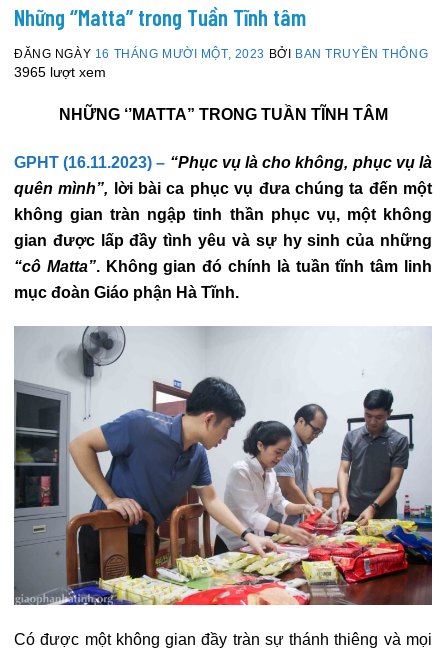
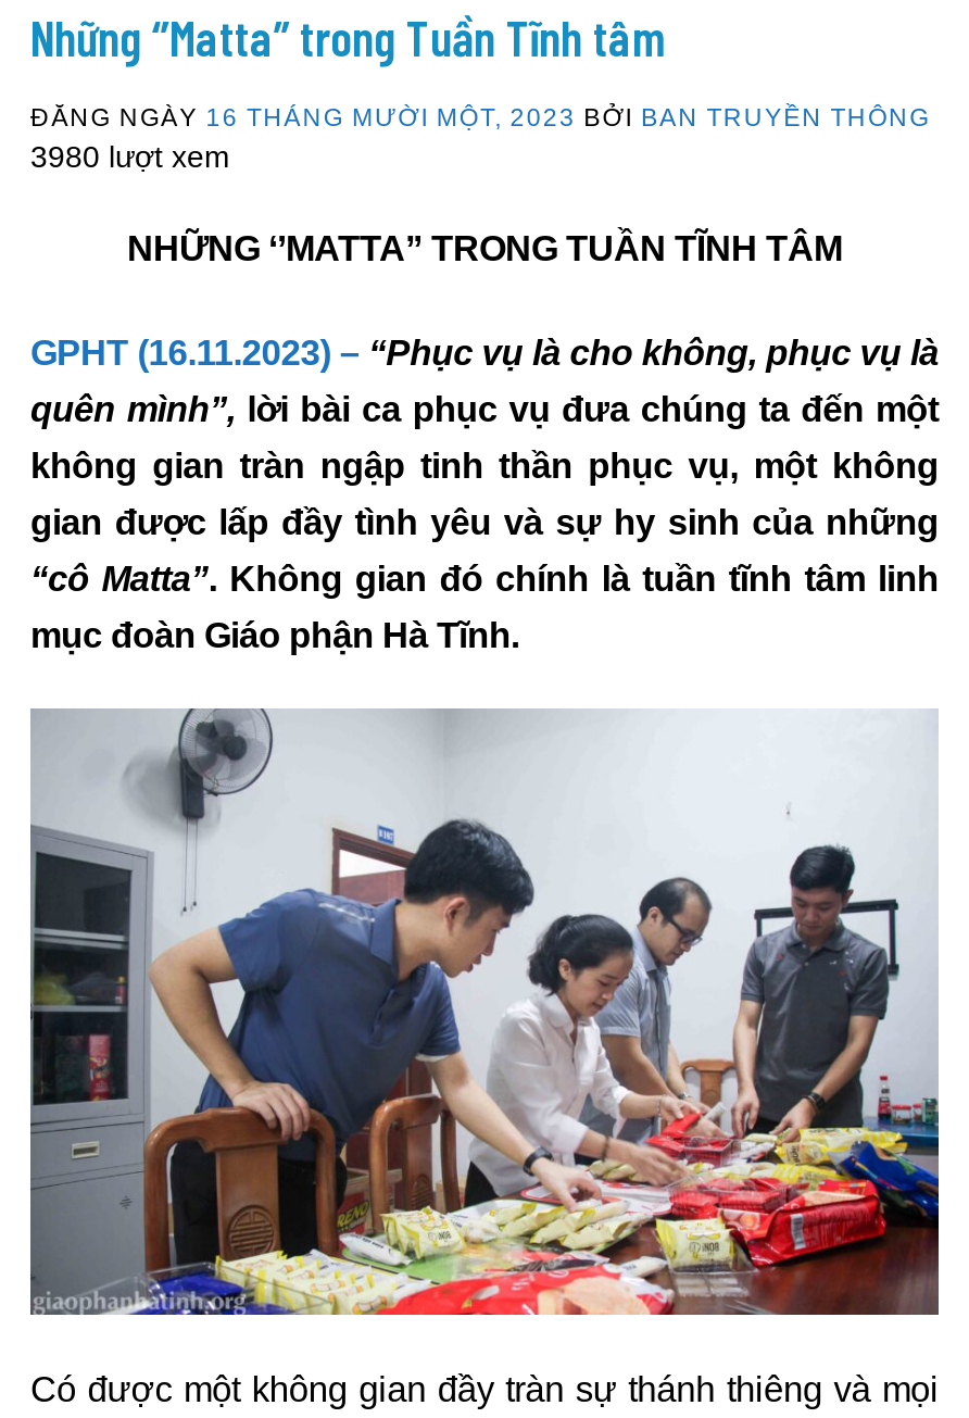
- 3965 lượt xem
+ 3980 lượt xem
